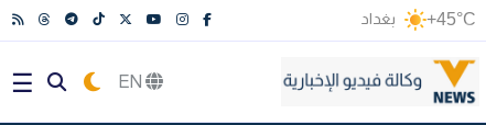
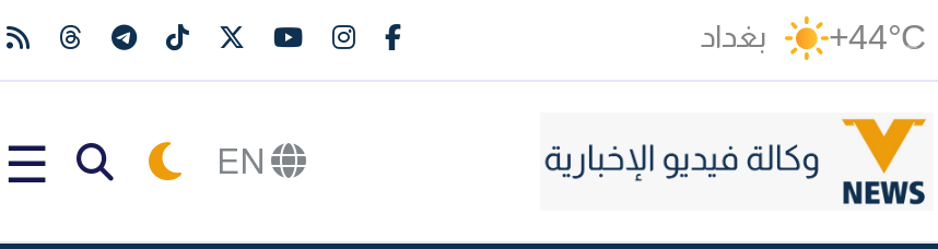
- +45°C بغداد
+ +44°C بغداد
